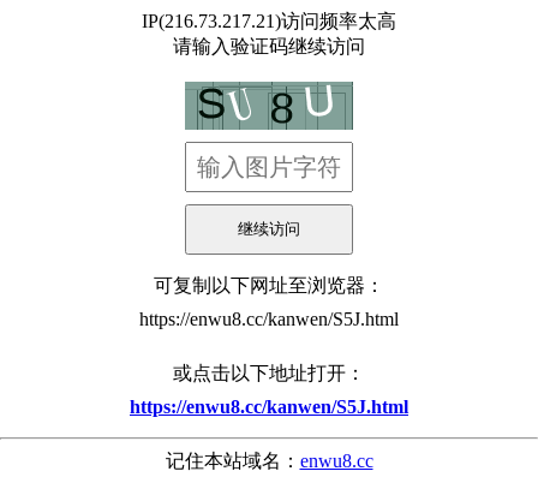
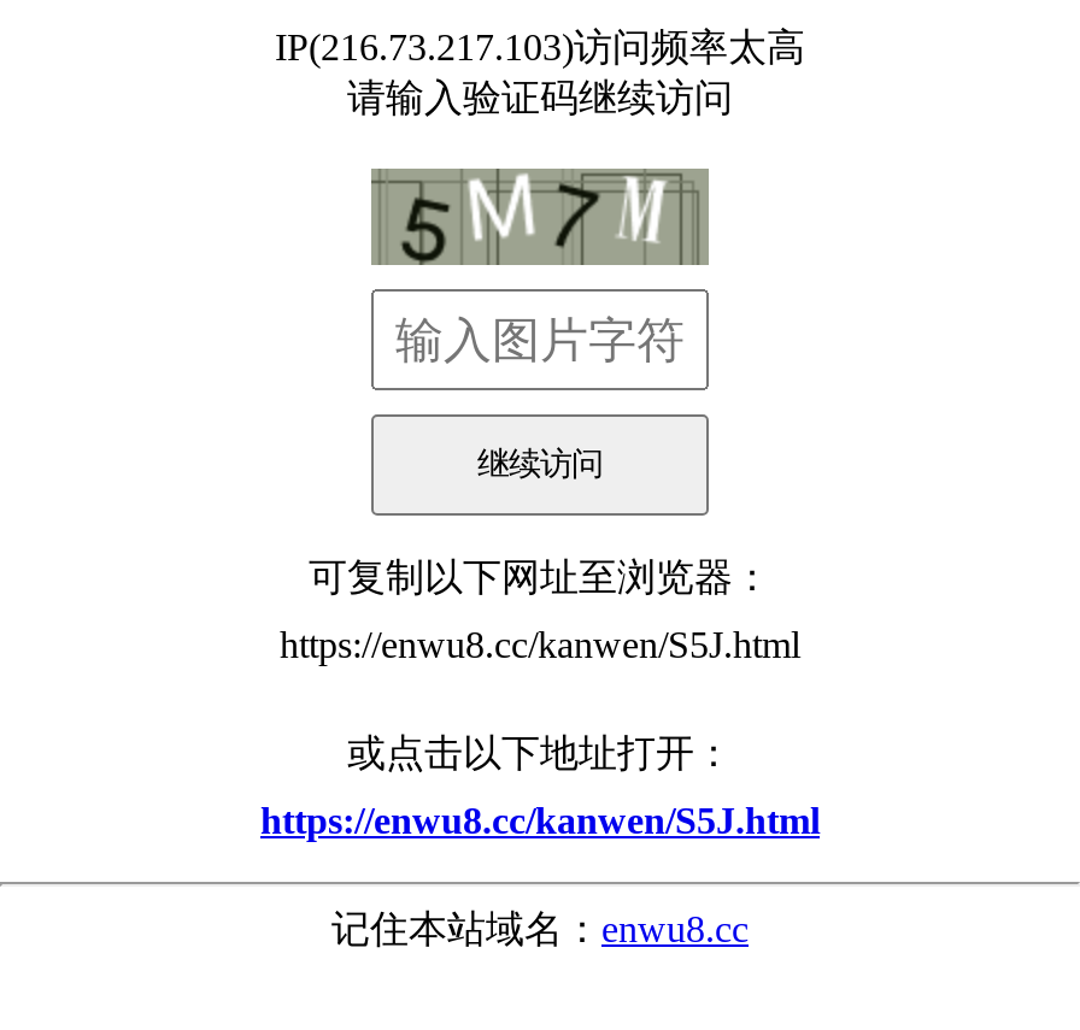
- IP(216.73.217.21)访问频率太高
+ IP(216.73.217.103)访问频率太高

- [image]
+ [image]
